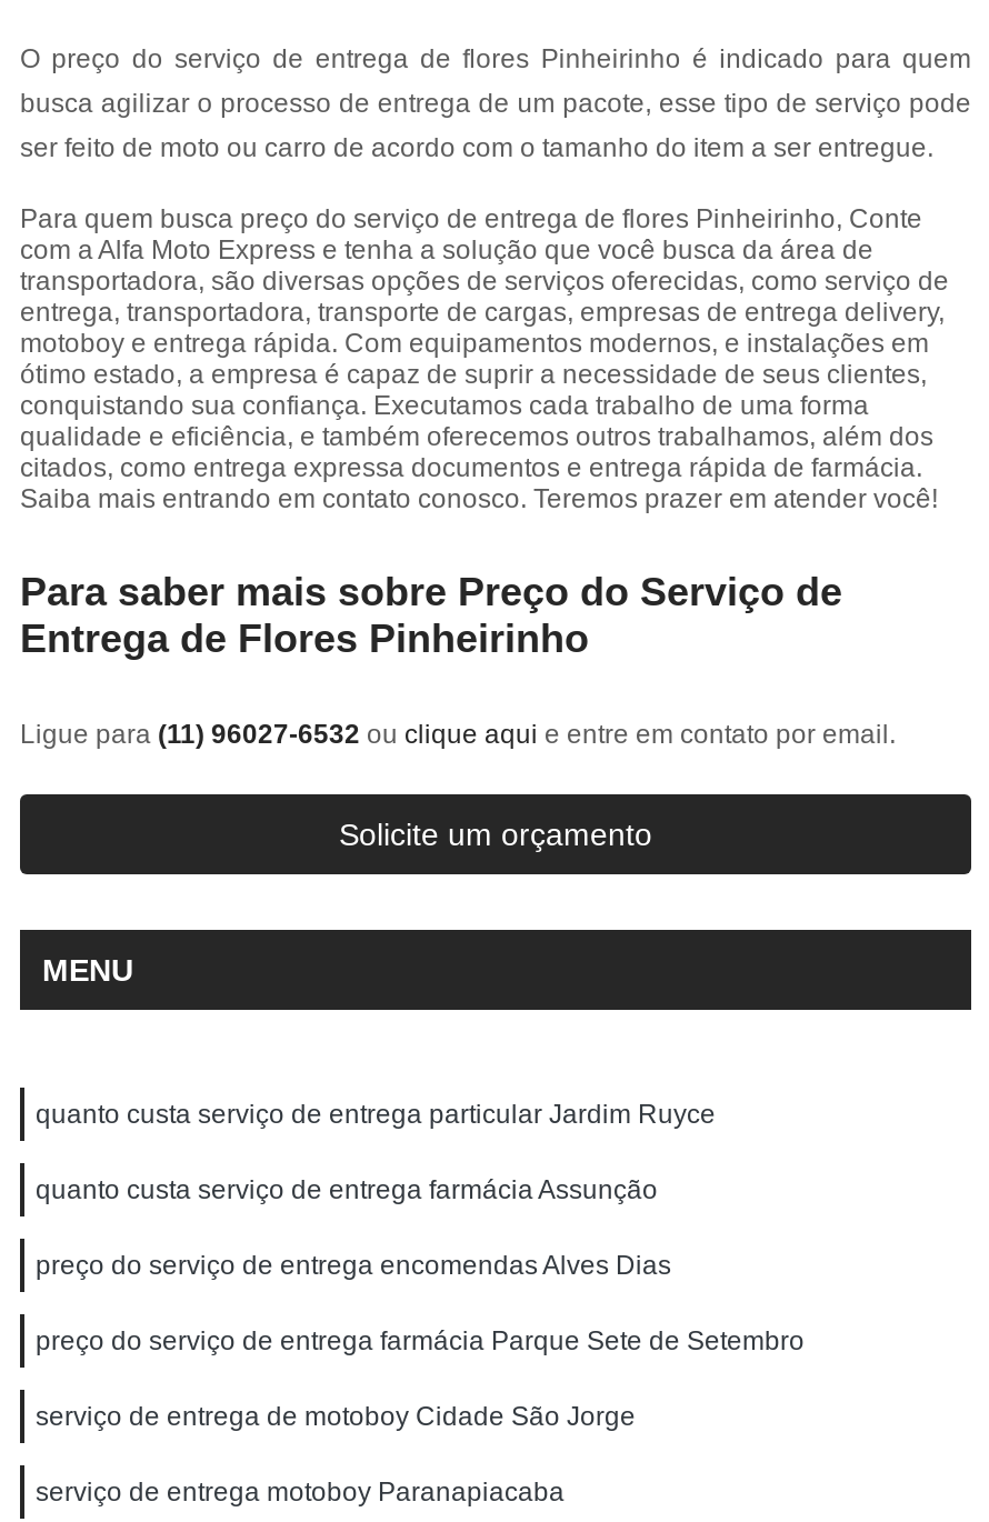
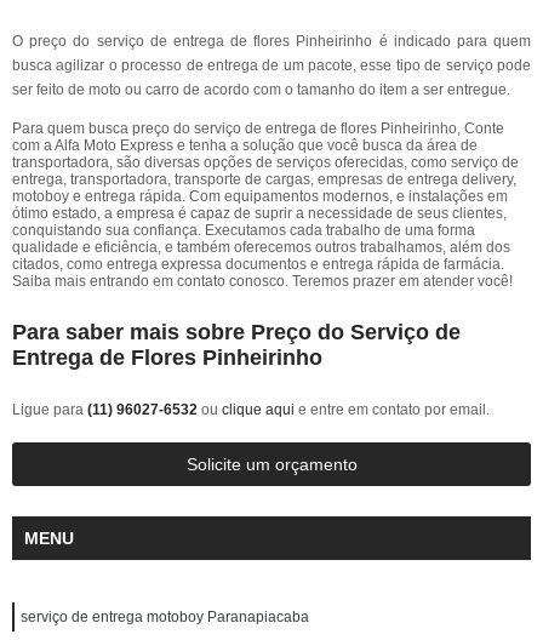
- quanto custa serviço de entrega particular Jardim Ruyce
- quanto custa serviço de entrega farmácia Assunção
- preço do serviço de entrega encomendas Alves Dias
- preço do serviço de entrega farmácia Parque Sete de Setembro
- serviço de entrega de motoboy Cidade São Jorge
